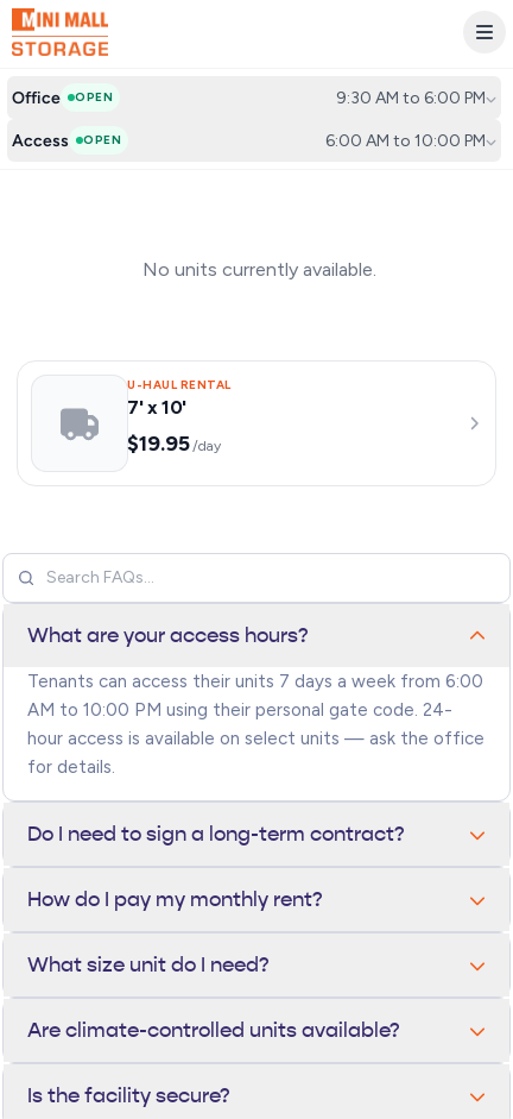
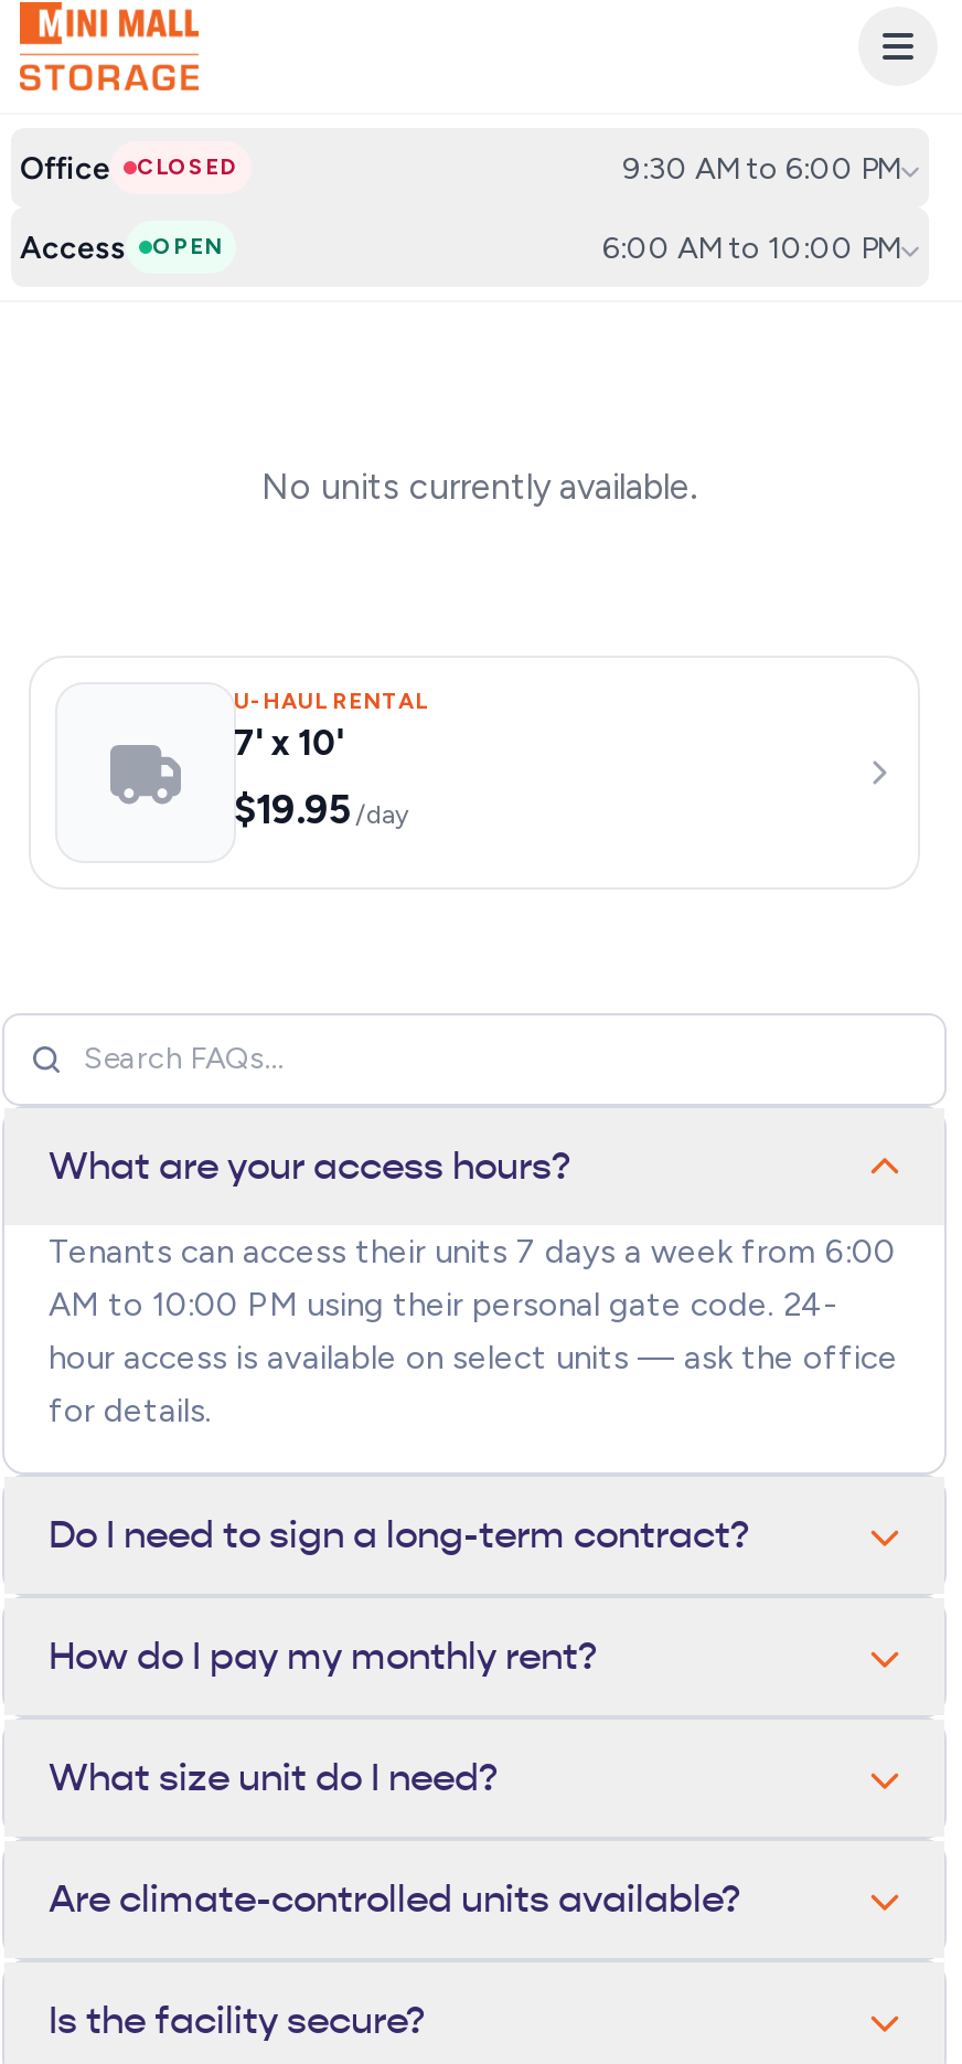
- OPEN
+ CLOSED
